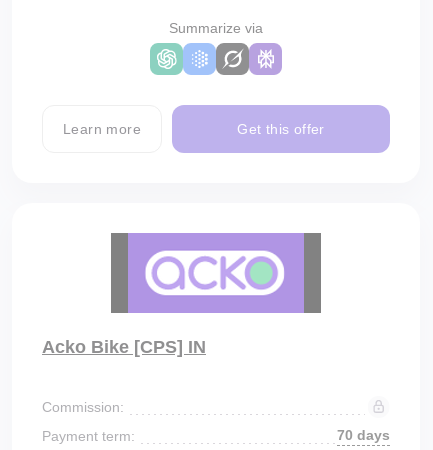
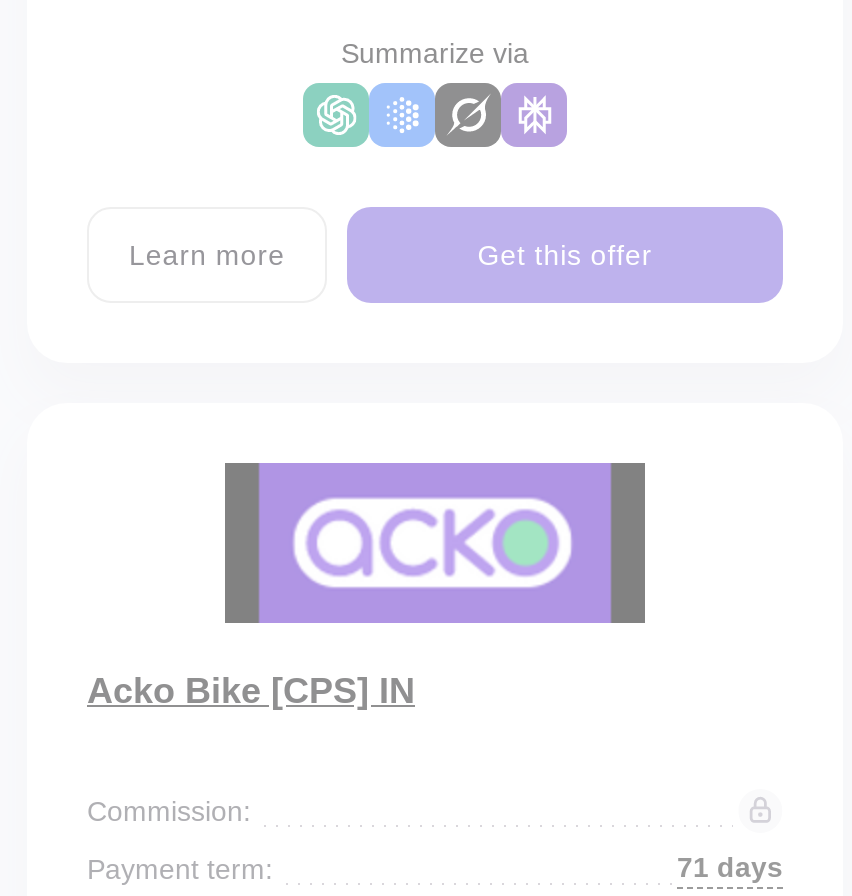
- 70 days
+ 71 days
